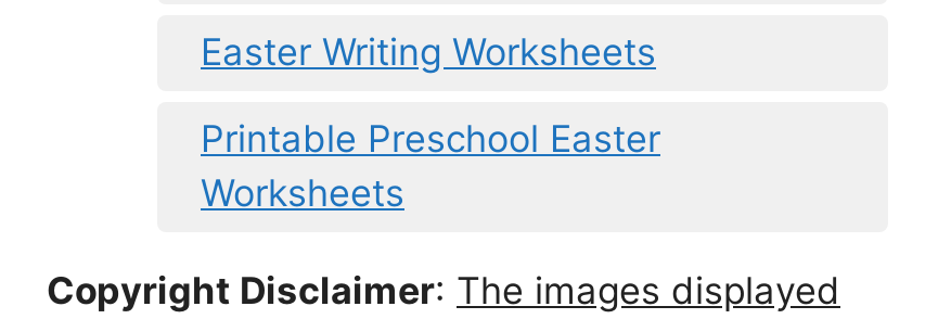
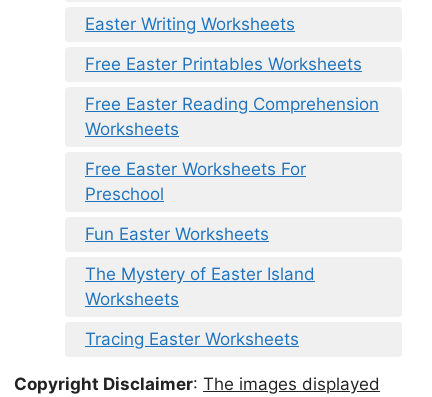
- Printable Preschool Easter
+ Free Easter Printables Worksheets
+ Free Easter Reading Comprehension

+ Free Easter Worksheets For
+ Preschool
+ Fun Easter Worksheets
+ The Mystery of Easter Island
+ Worksheets
+ Tracing Easter Worksheets
